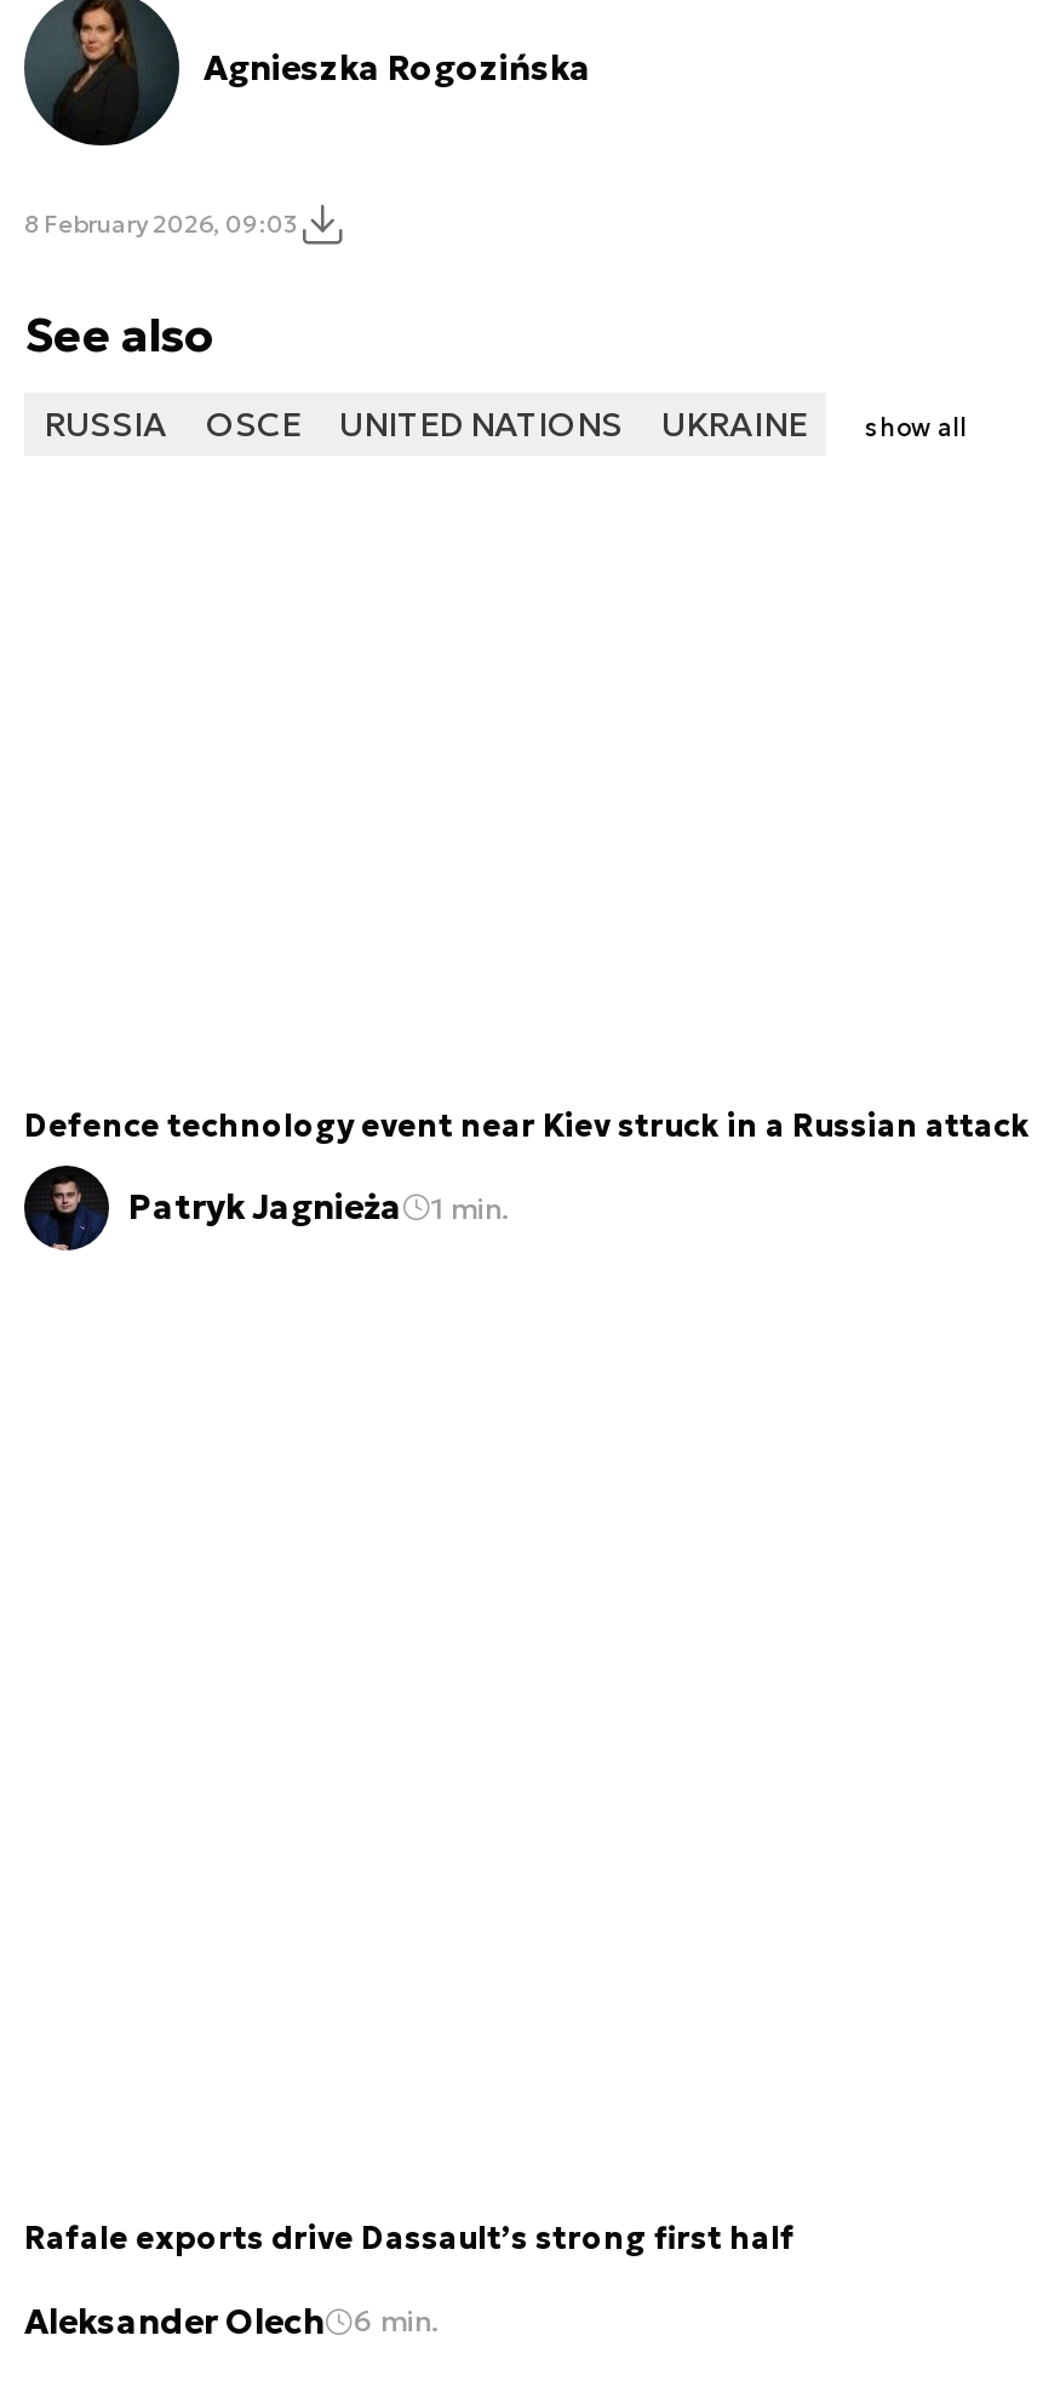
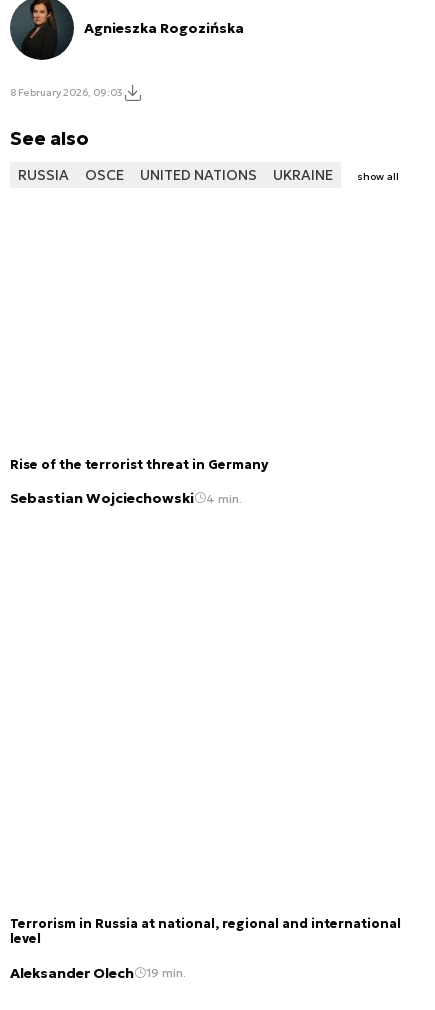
- Defence technology event near Kiev struck in a Russian attack
+ Rise of the terrorist threat in Germany

- Patryk Jagnieża
- 1 min.
+ Sebastian Wojciechowski
+ 4 min.

- Rafale exports drive Dassault’s strong first half
+ Terrorism in Russia at national, regional and international
+ level

- Aleksander Olech 6 min.
+ Aleksander Olech 19 min.
